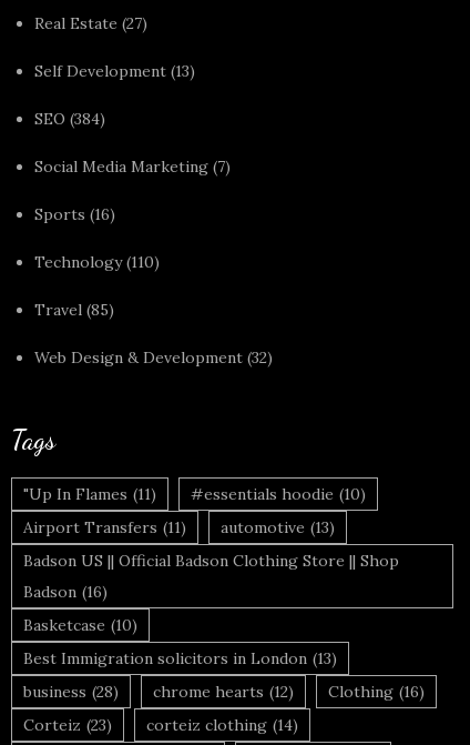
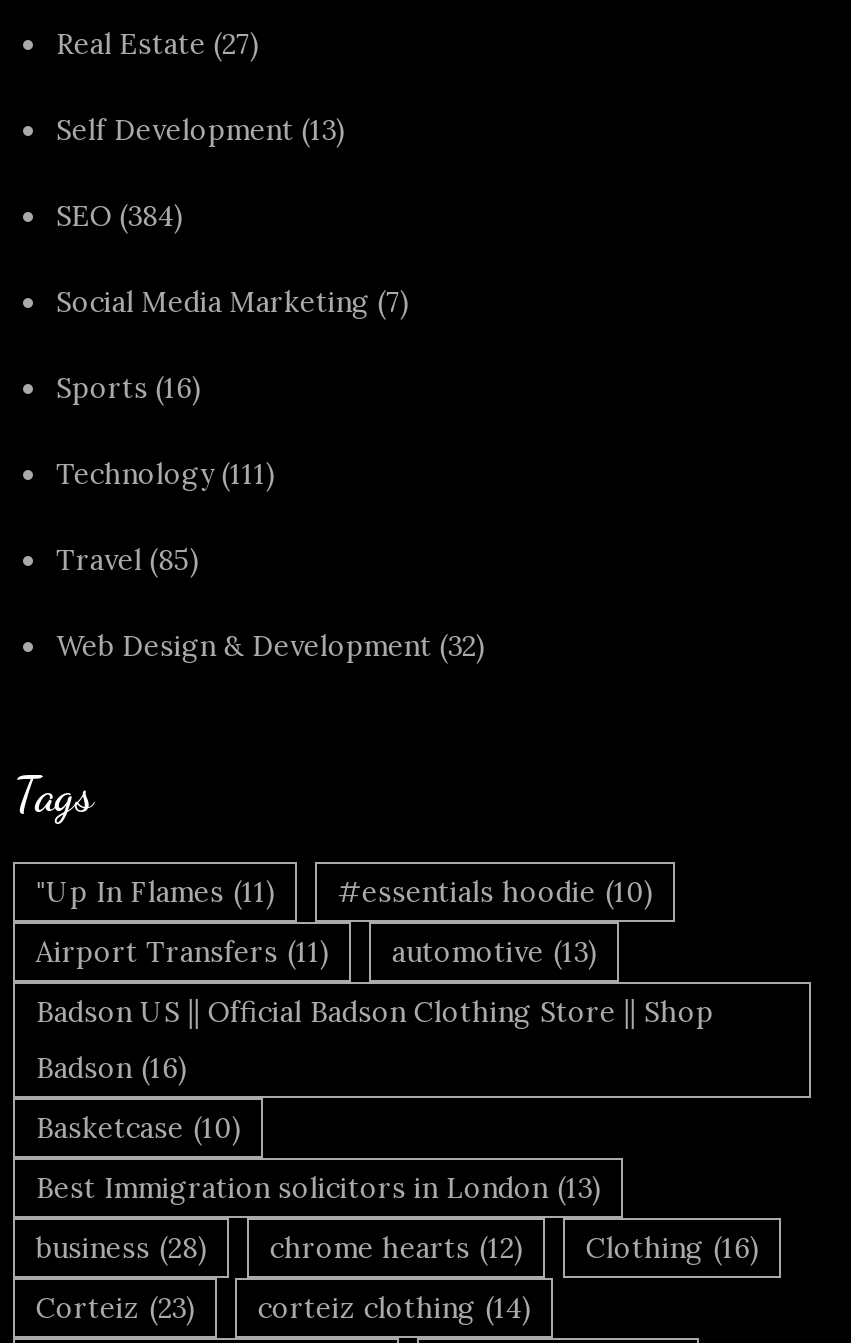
- Technology (110)
+ Technology (111)
